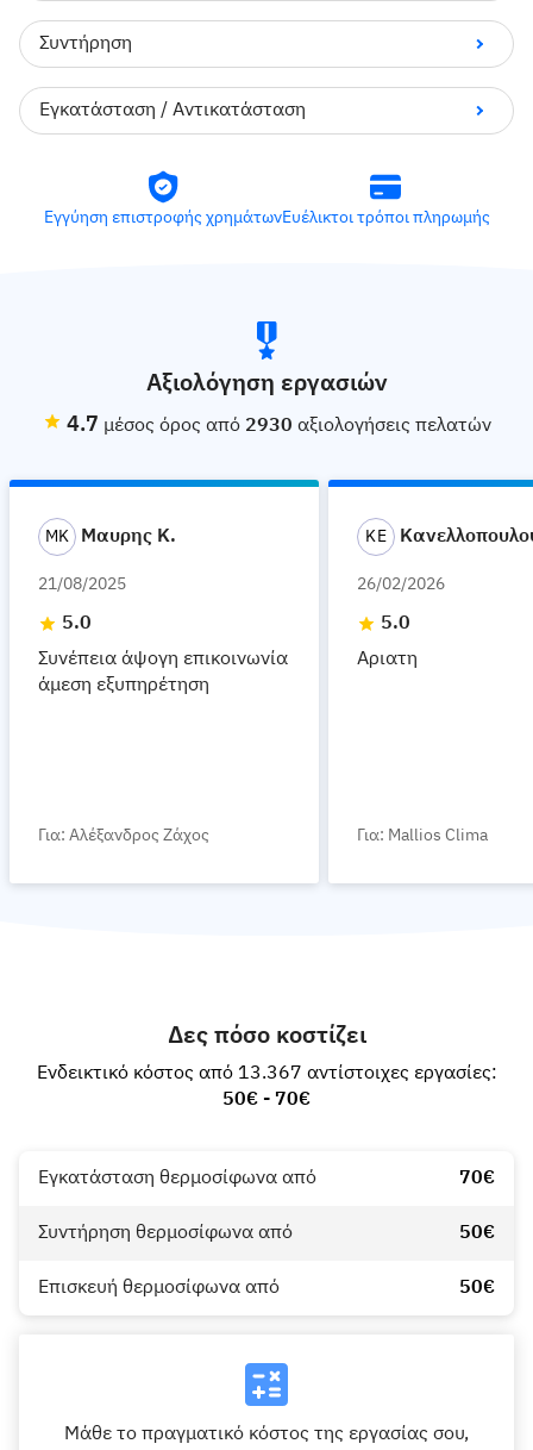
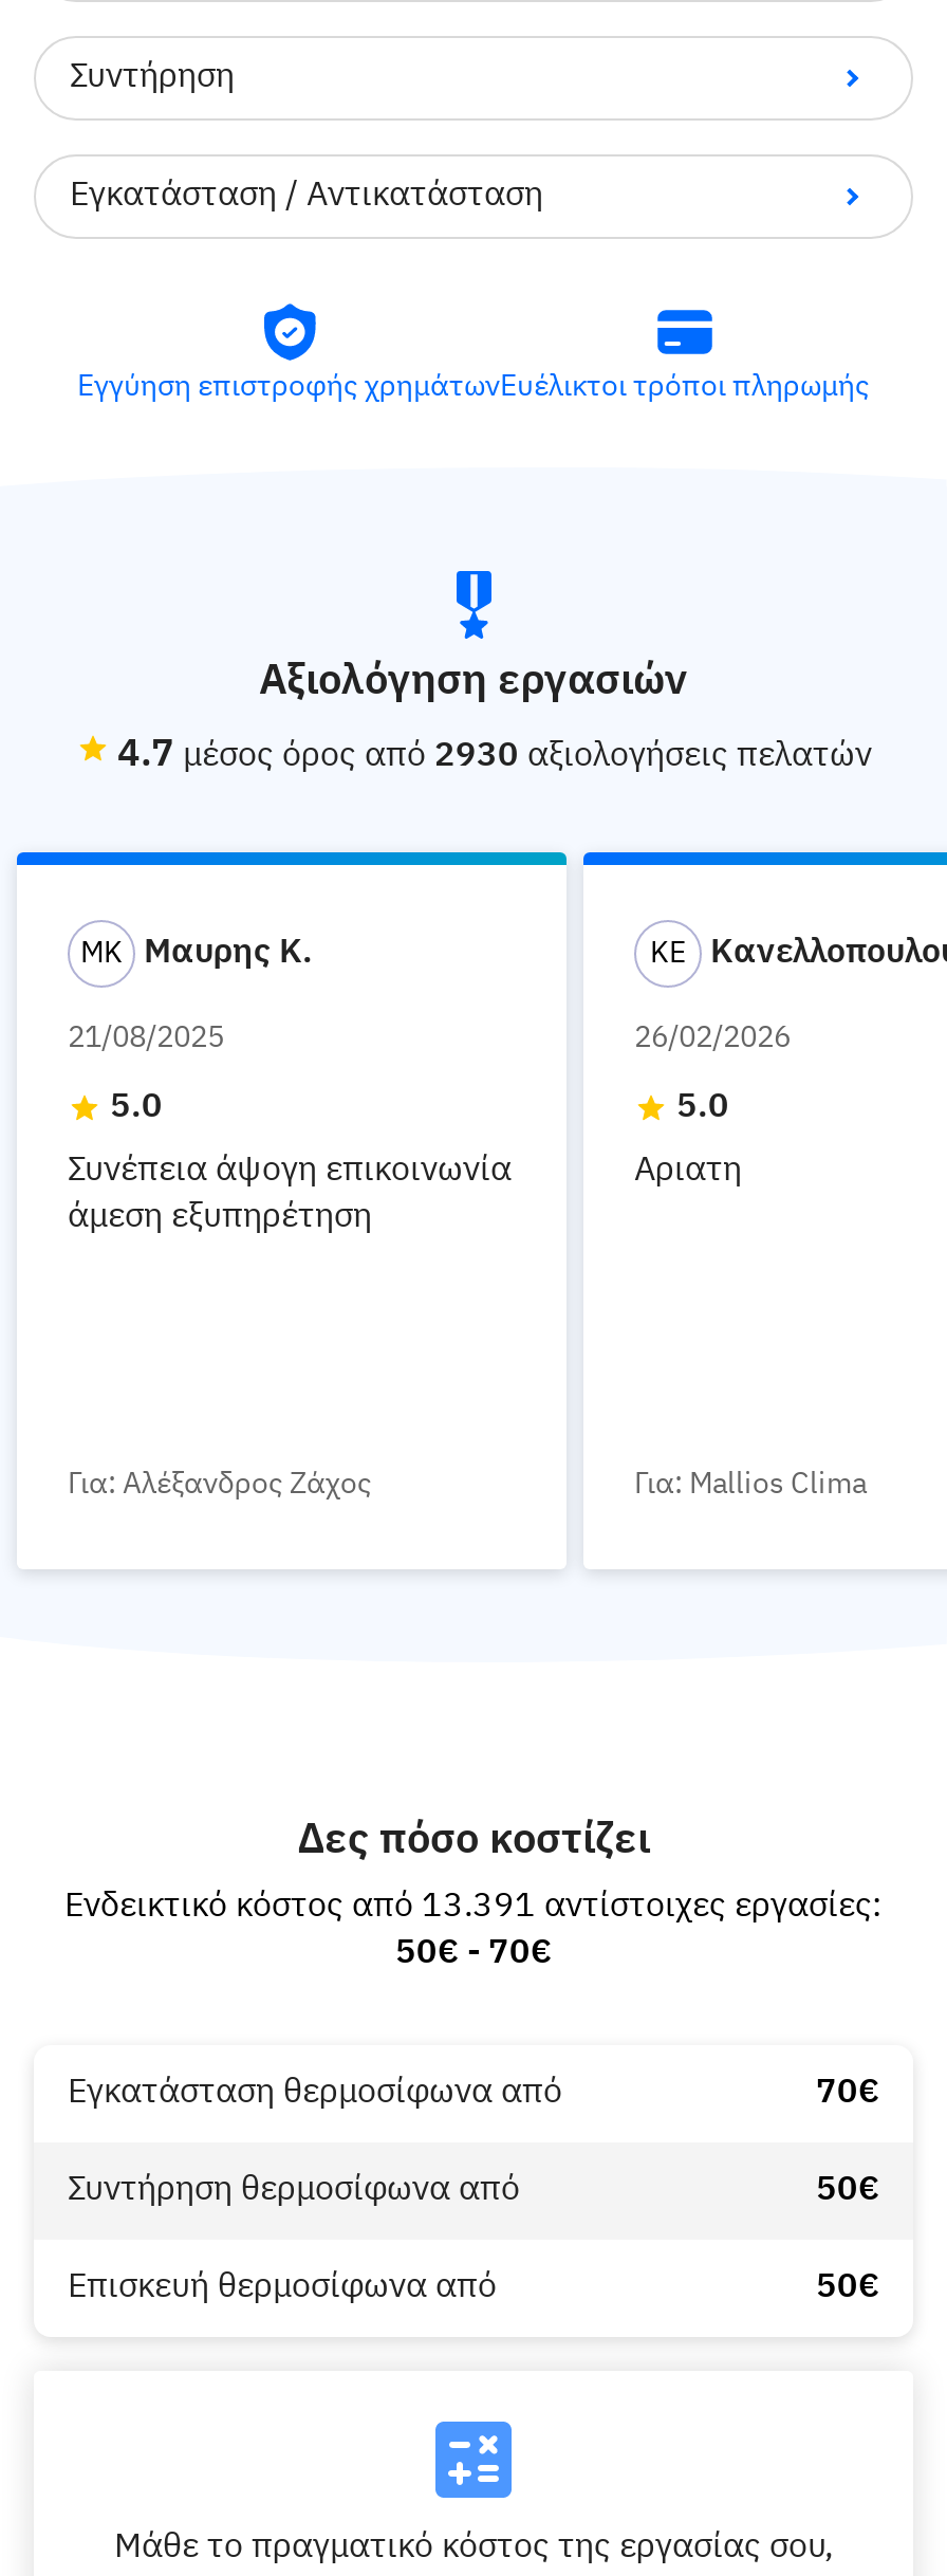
- Ενδεικτικό κόστος από 13.367 αντίστοιχες εργασίες:
+ Ενδεικτικό κόστος από 13.391 αντίστοιχες εργασίες:
